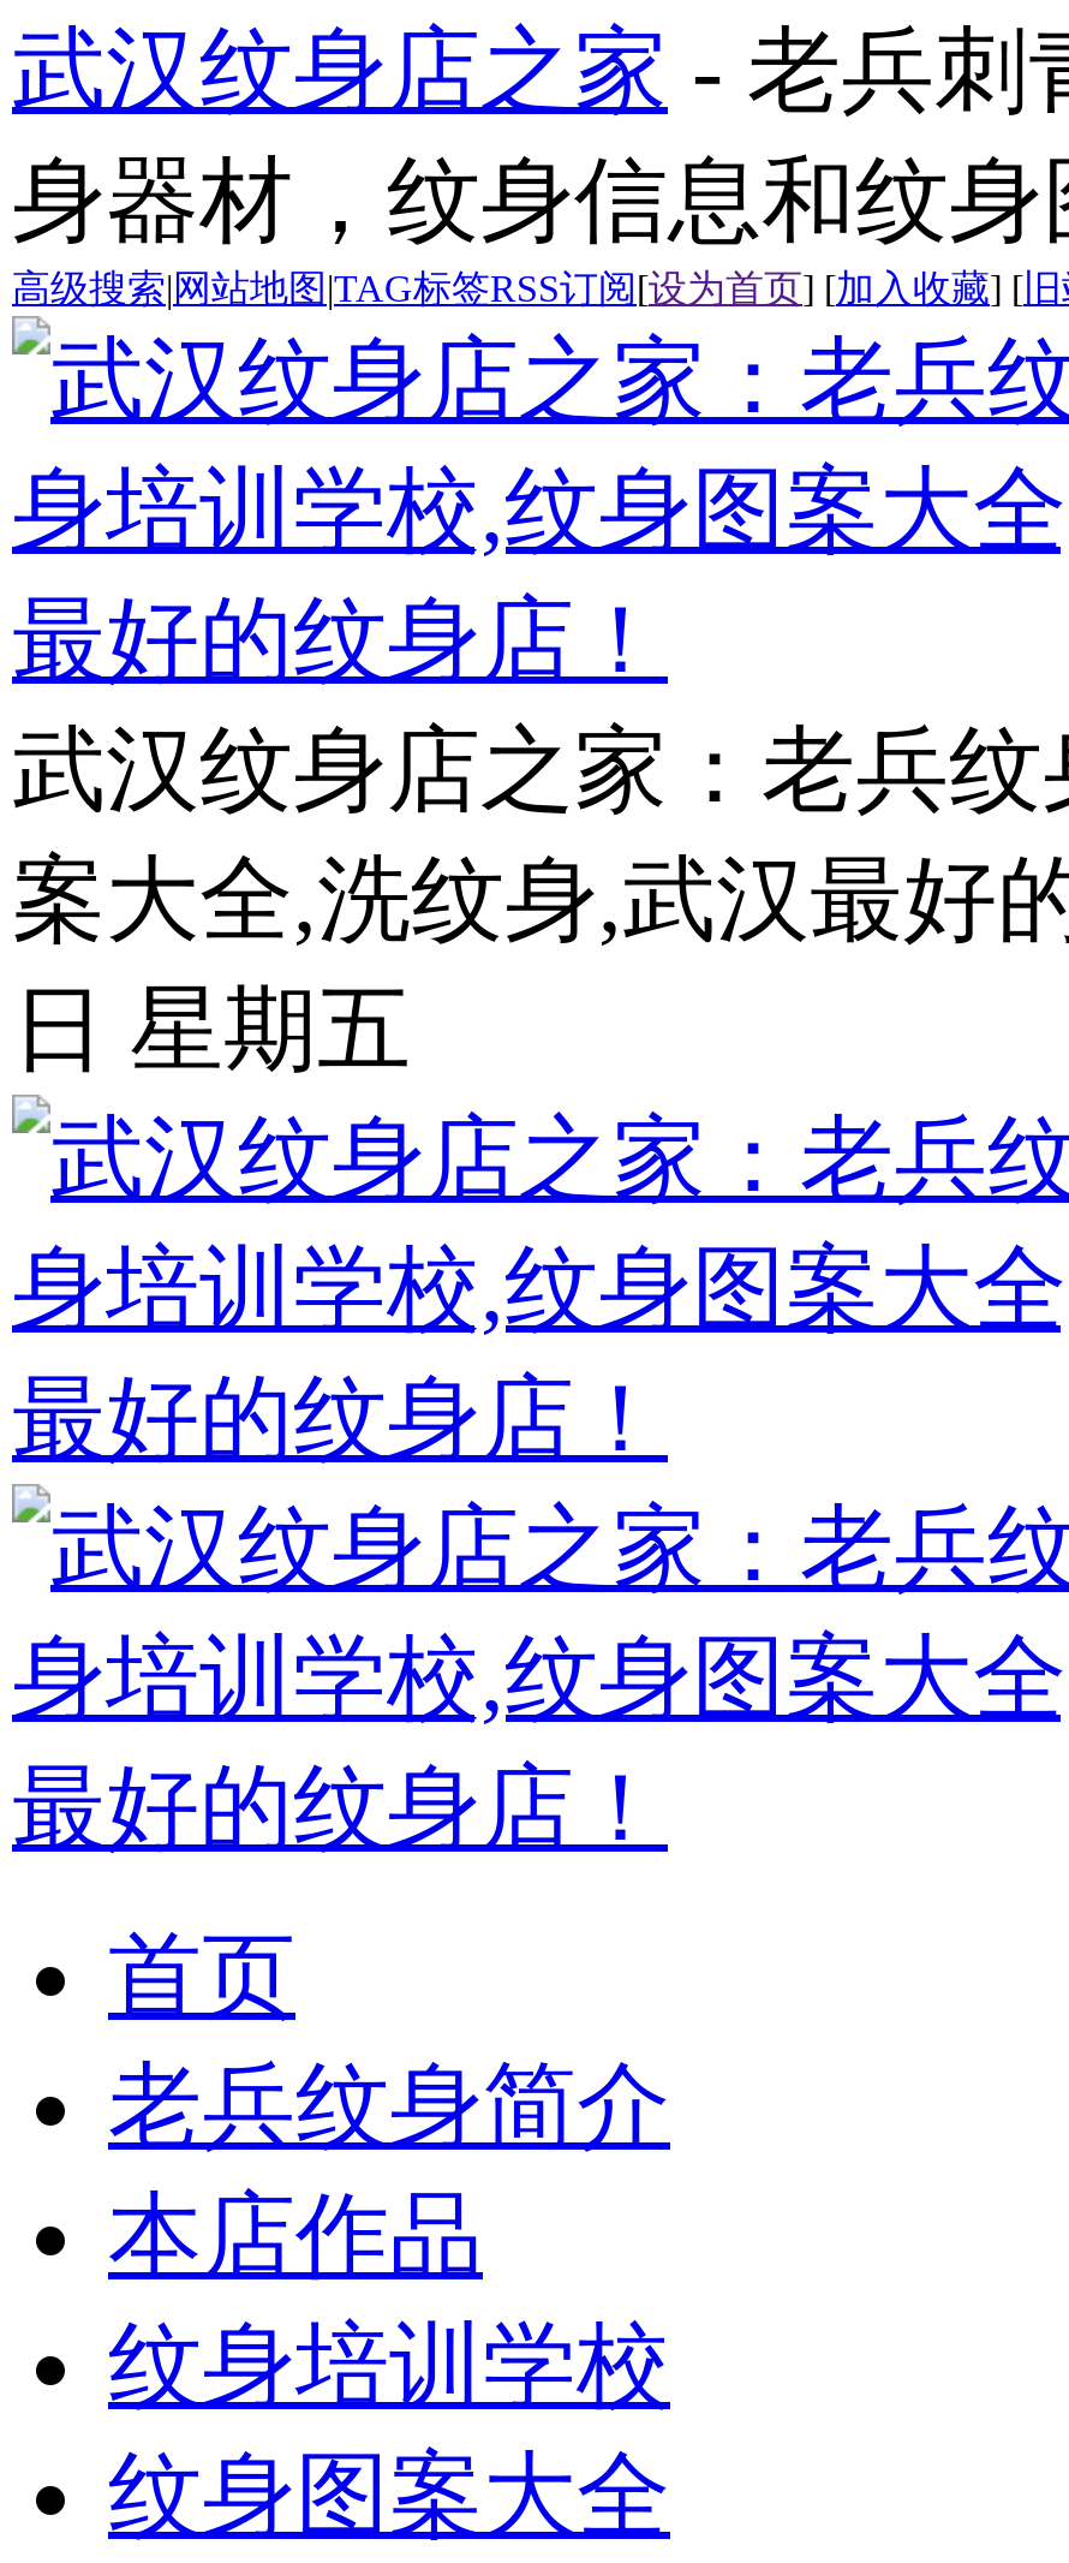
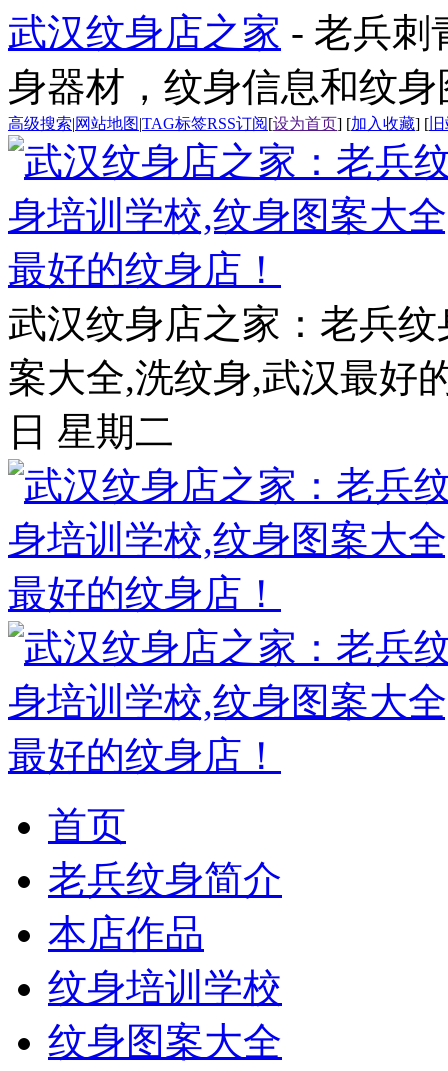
- 日 星期五
+ 日 星期二
